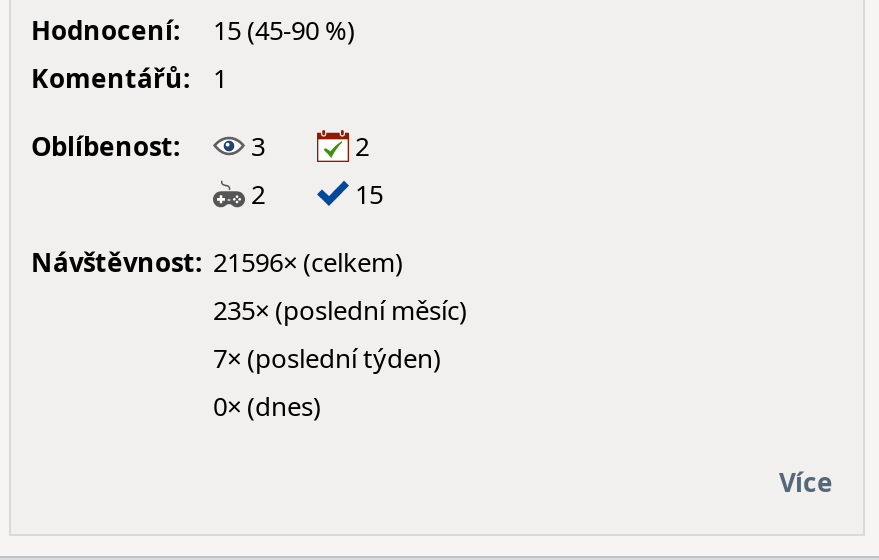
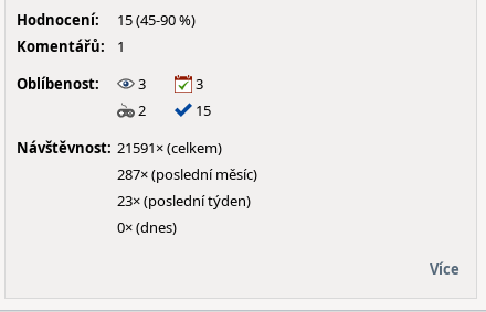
- 2
+ 3

- Návštěvnost: 21596× (celkem)
+ Návštěvnost: 21591× (celkem)

- 235× (poslední měsíc)
+ 287× (poslední měsíc)

- 7× (poslední týden)
+ 23× (poslední týden)
